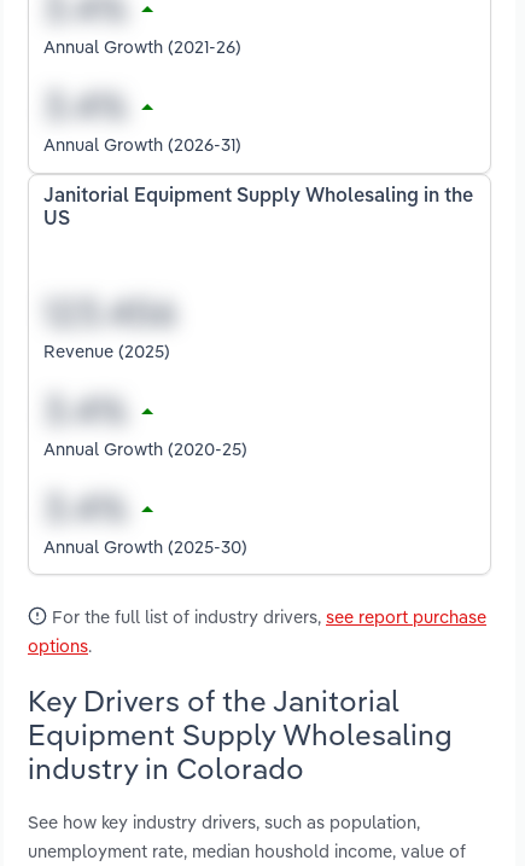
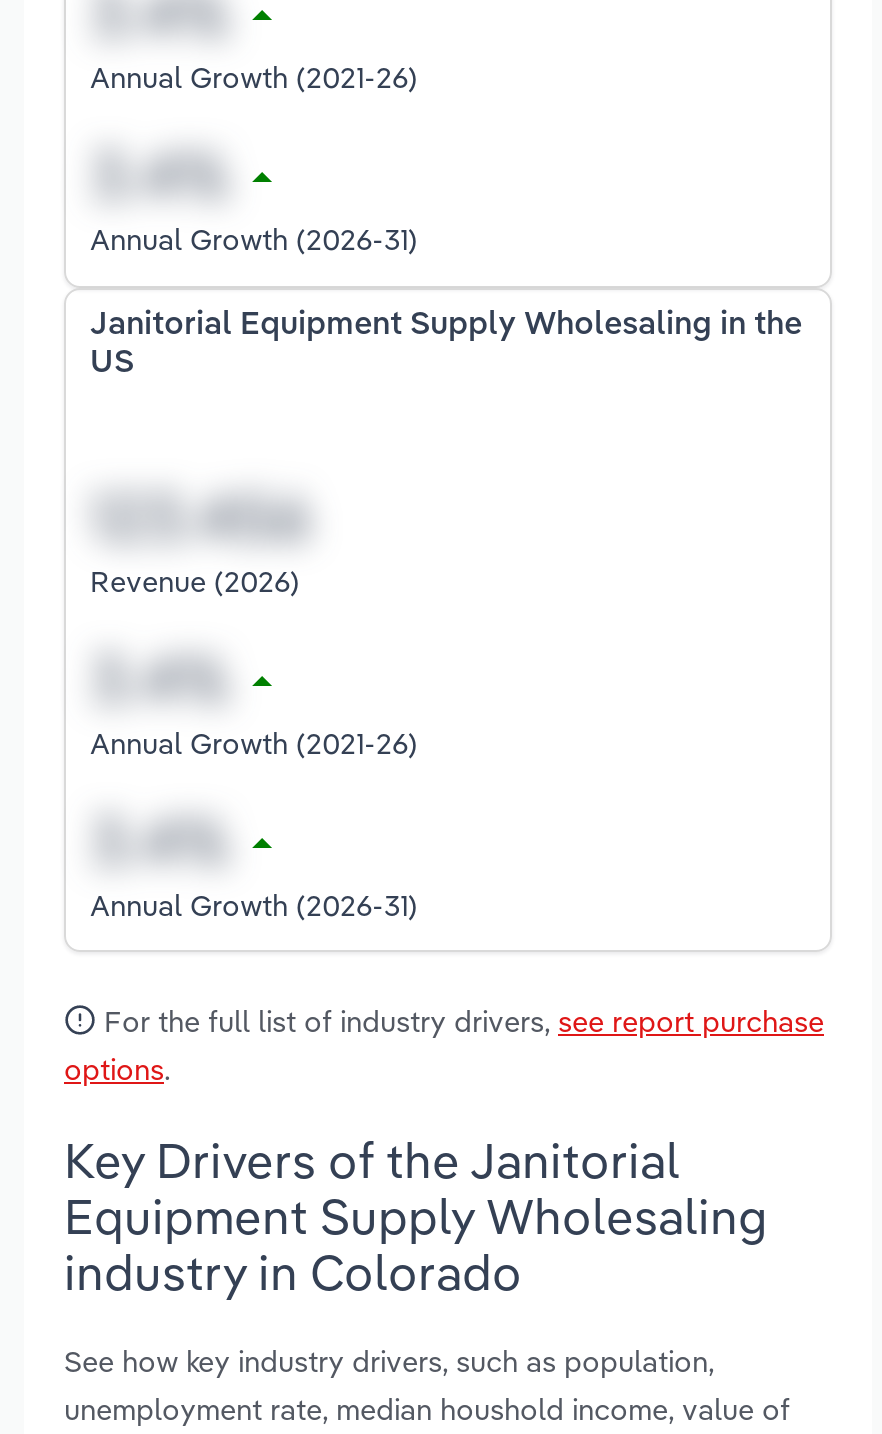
- Revenue (2025)
+ Revenue (2026)

- Annual Growth (2020-25)
+ Annual Growth (2021-26)

- Annual Growth (2025-30)
+ Annual Growth (2026-31)
